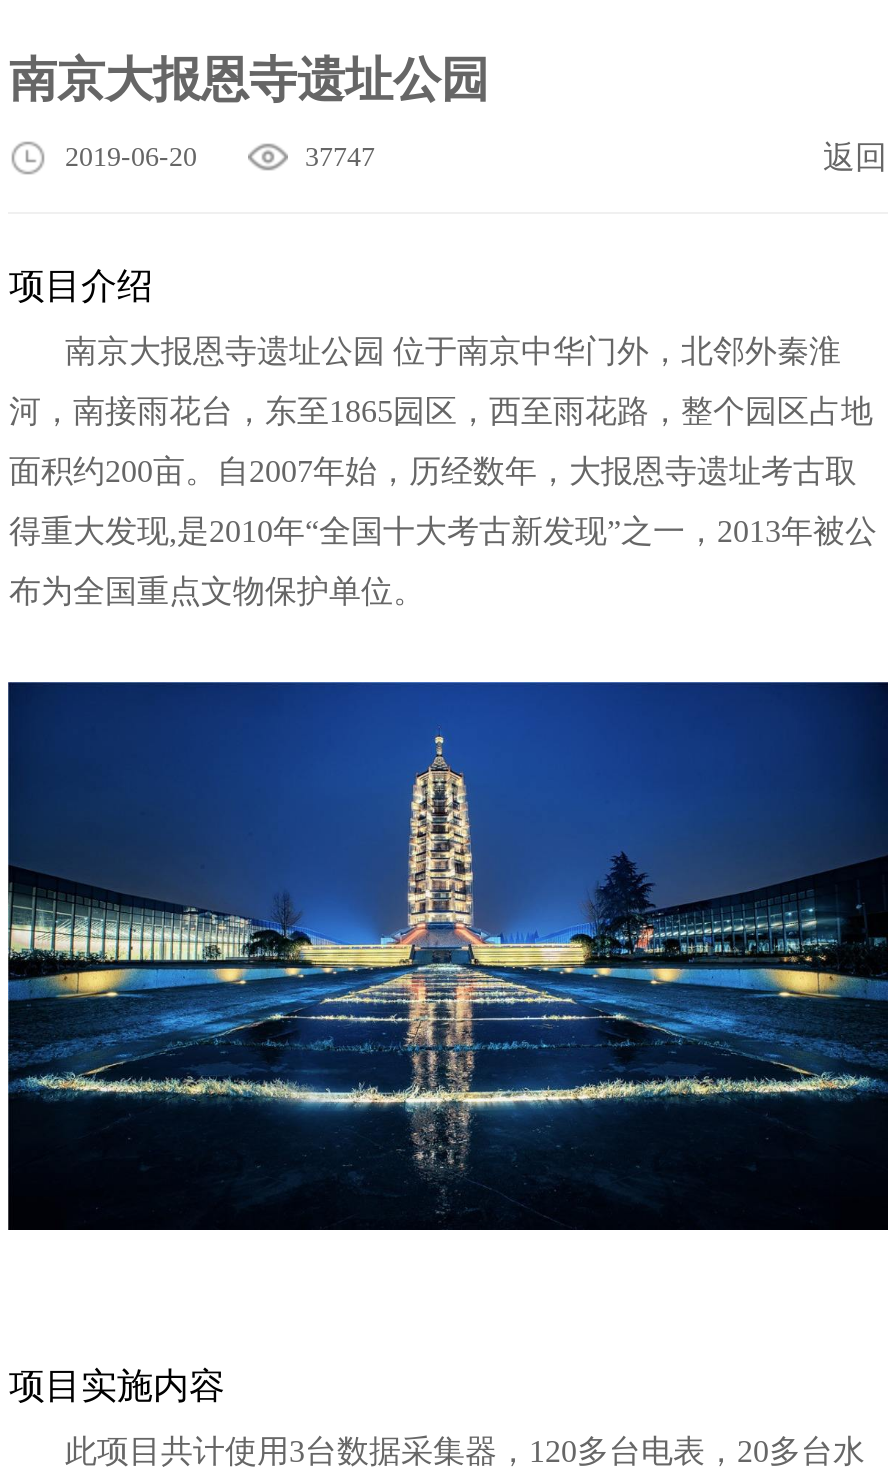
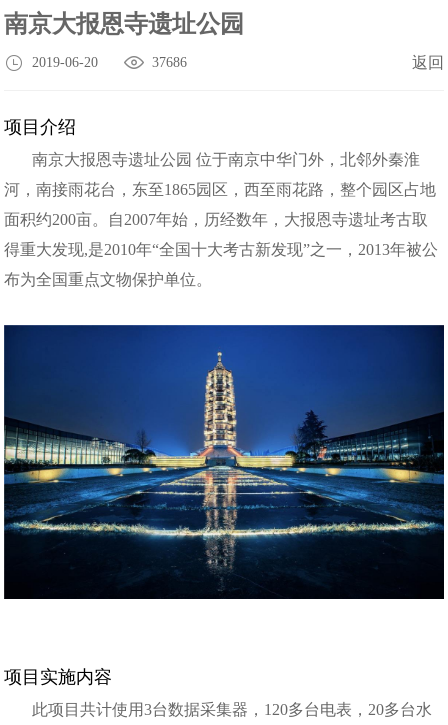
- 37747
+ 37686
